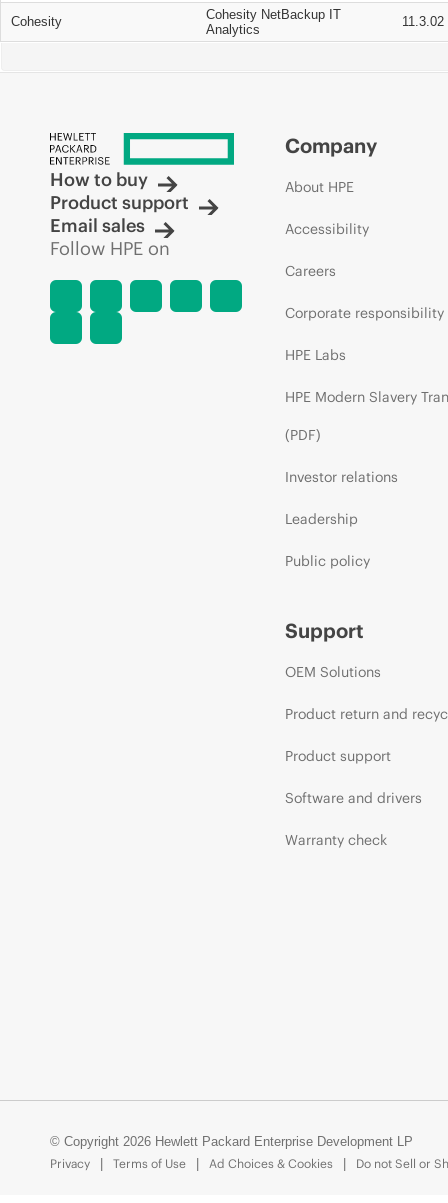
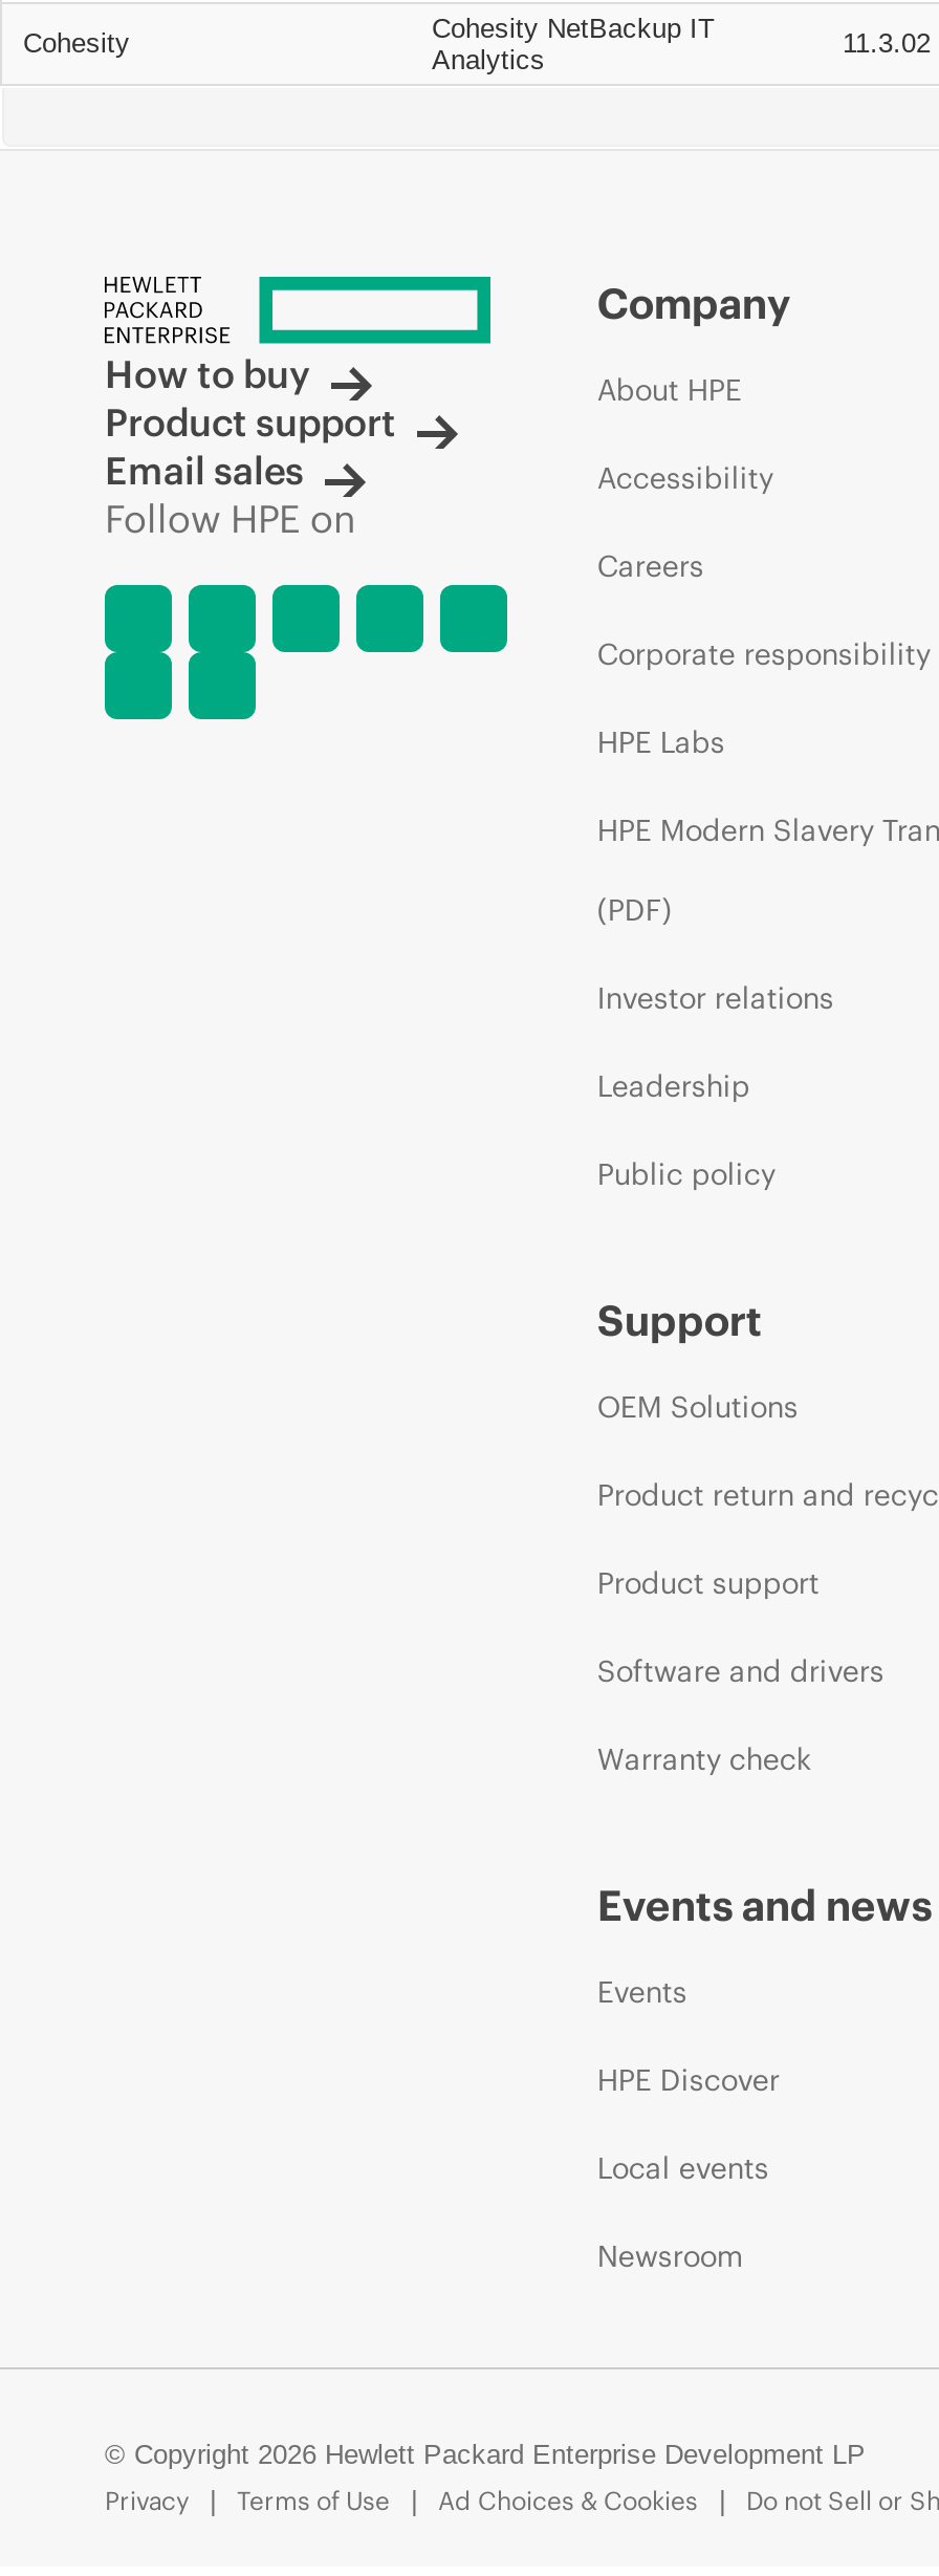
+ Events and news
+ Events
+ HPE Discover
+ Local events
+ Newsroom
